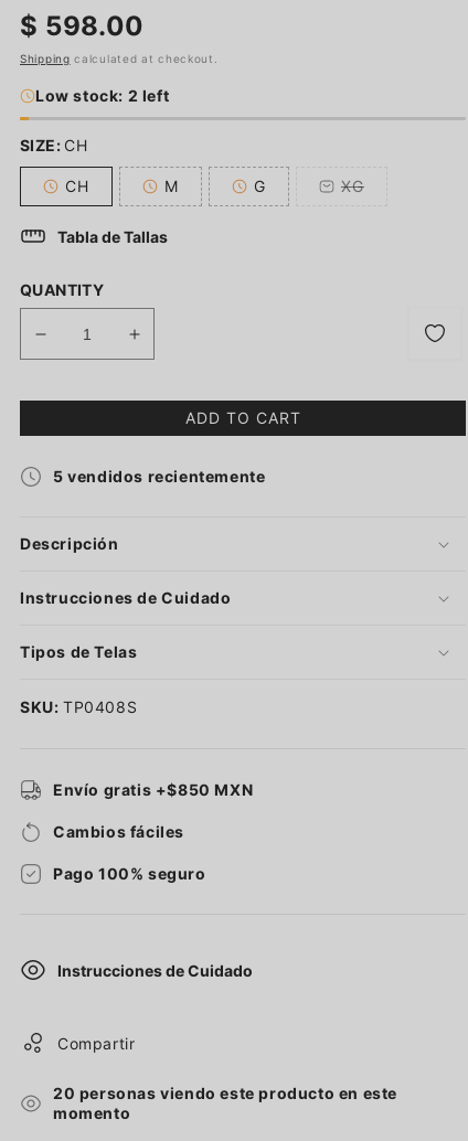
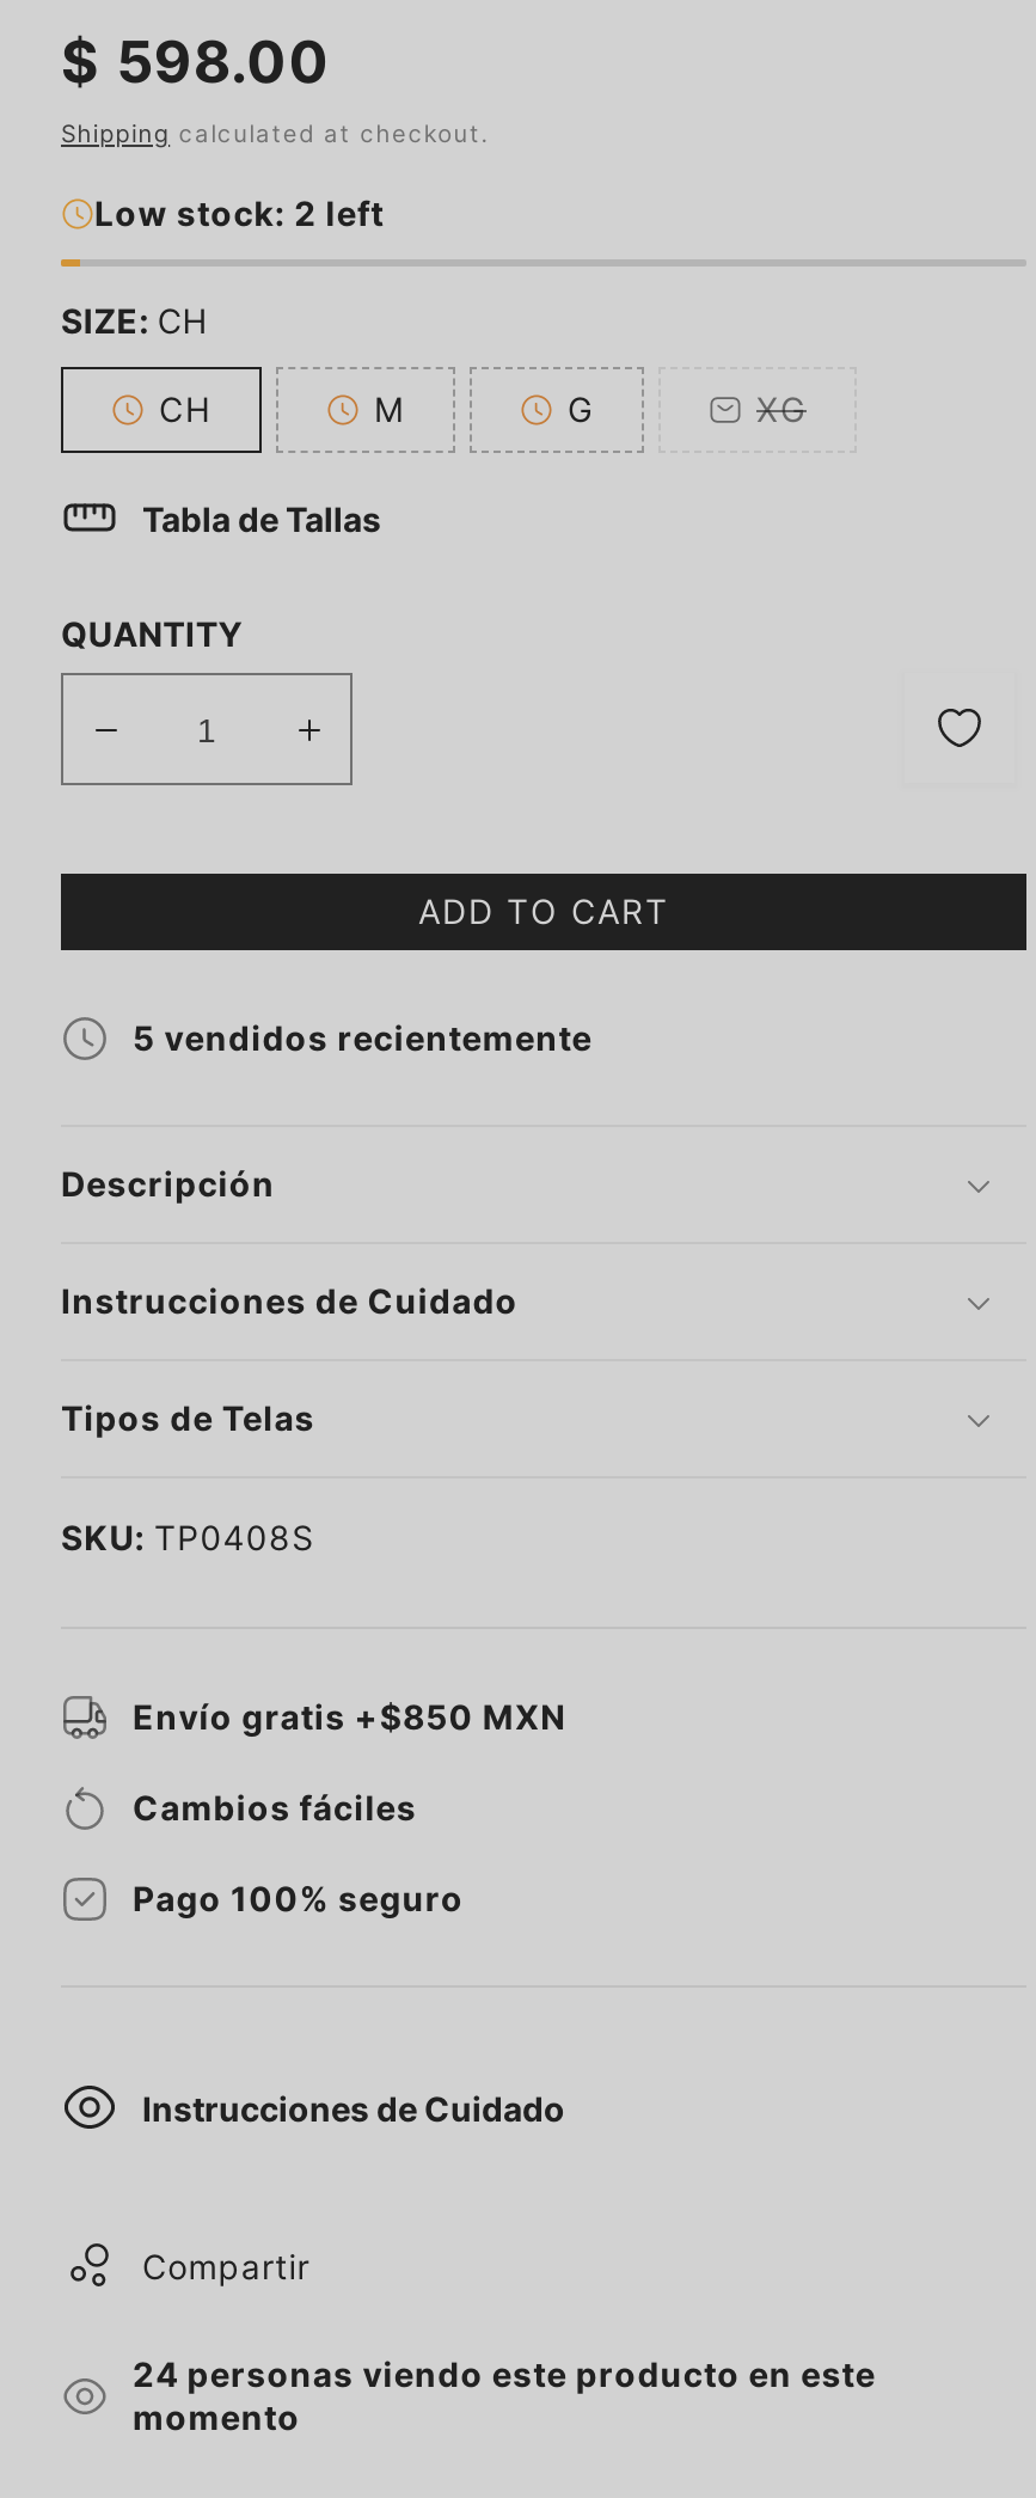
- 20 personas viendo este producto en este
+ 24 personas viendo este producto en este
